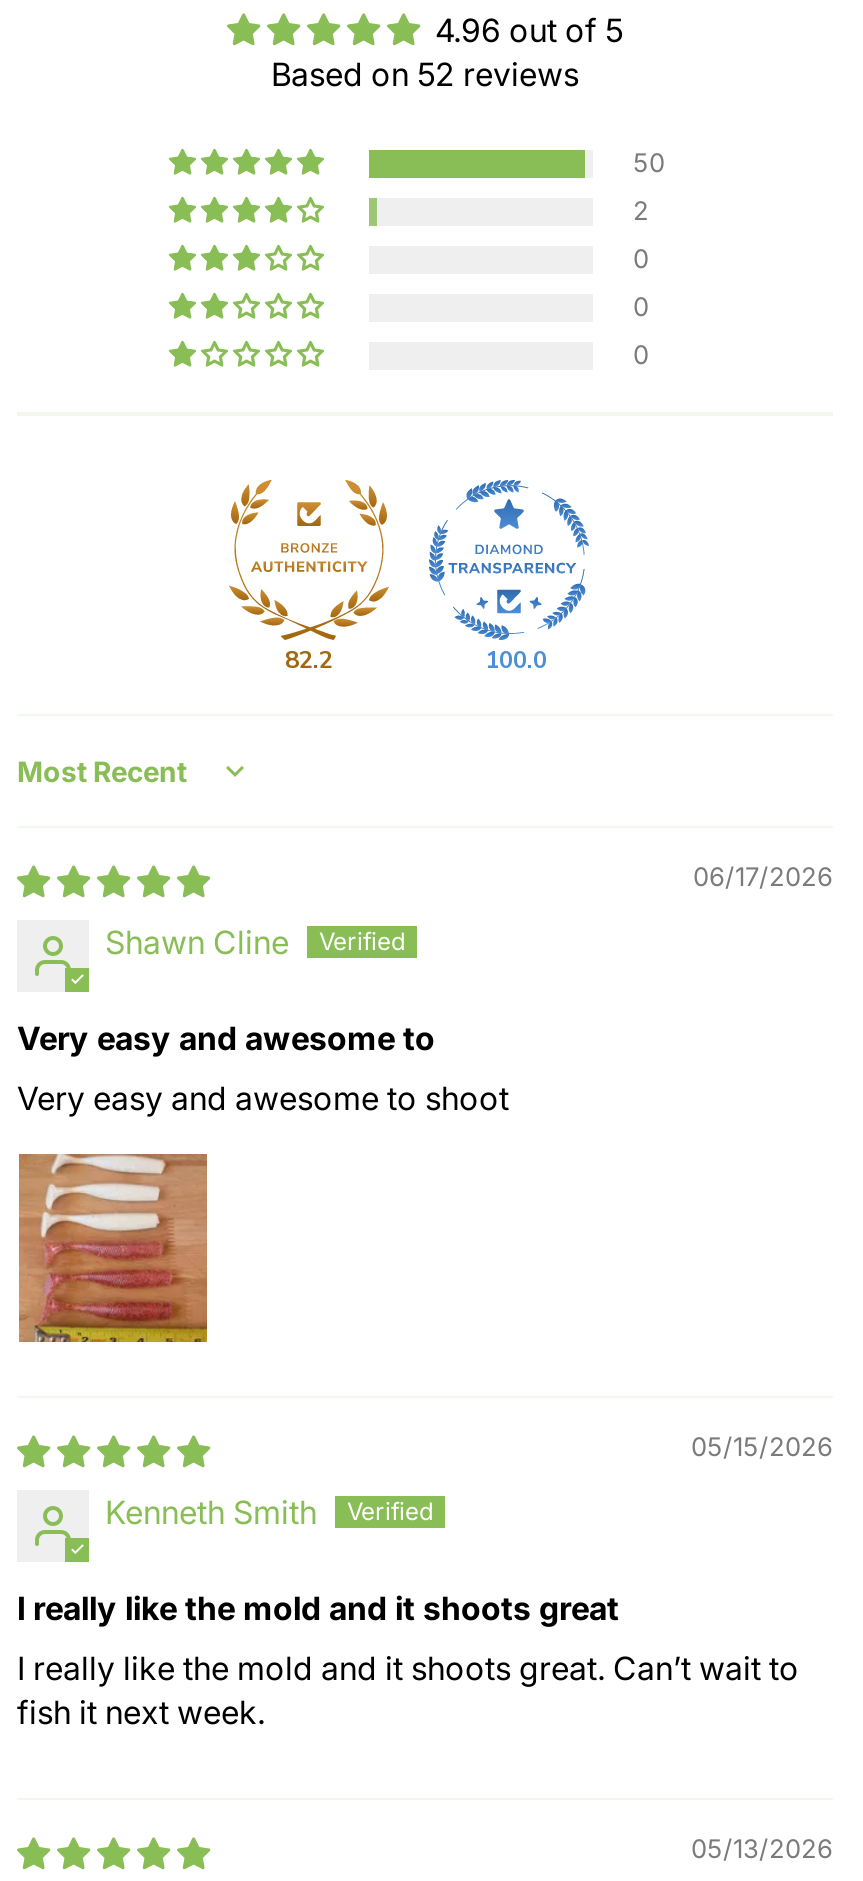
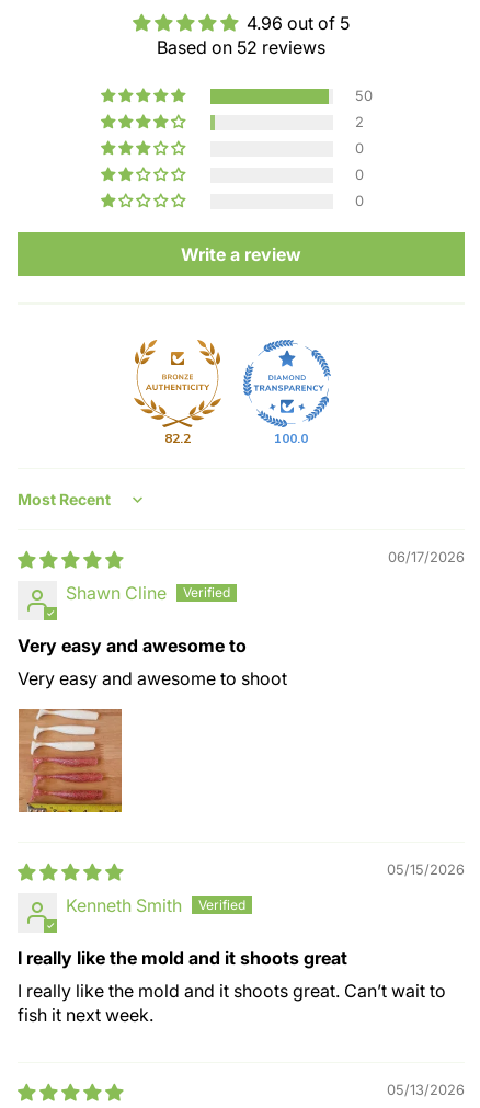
+ Write a review
